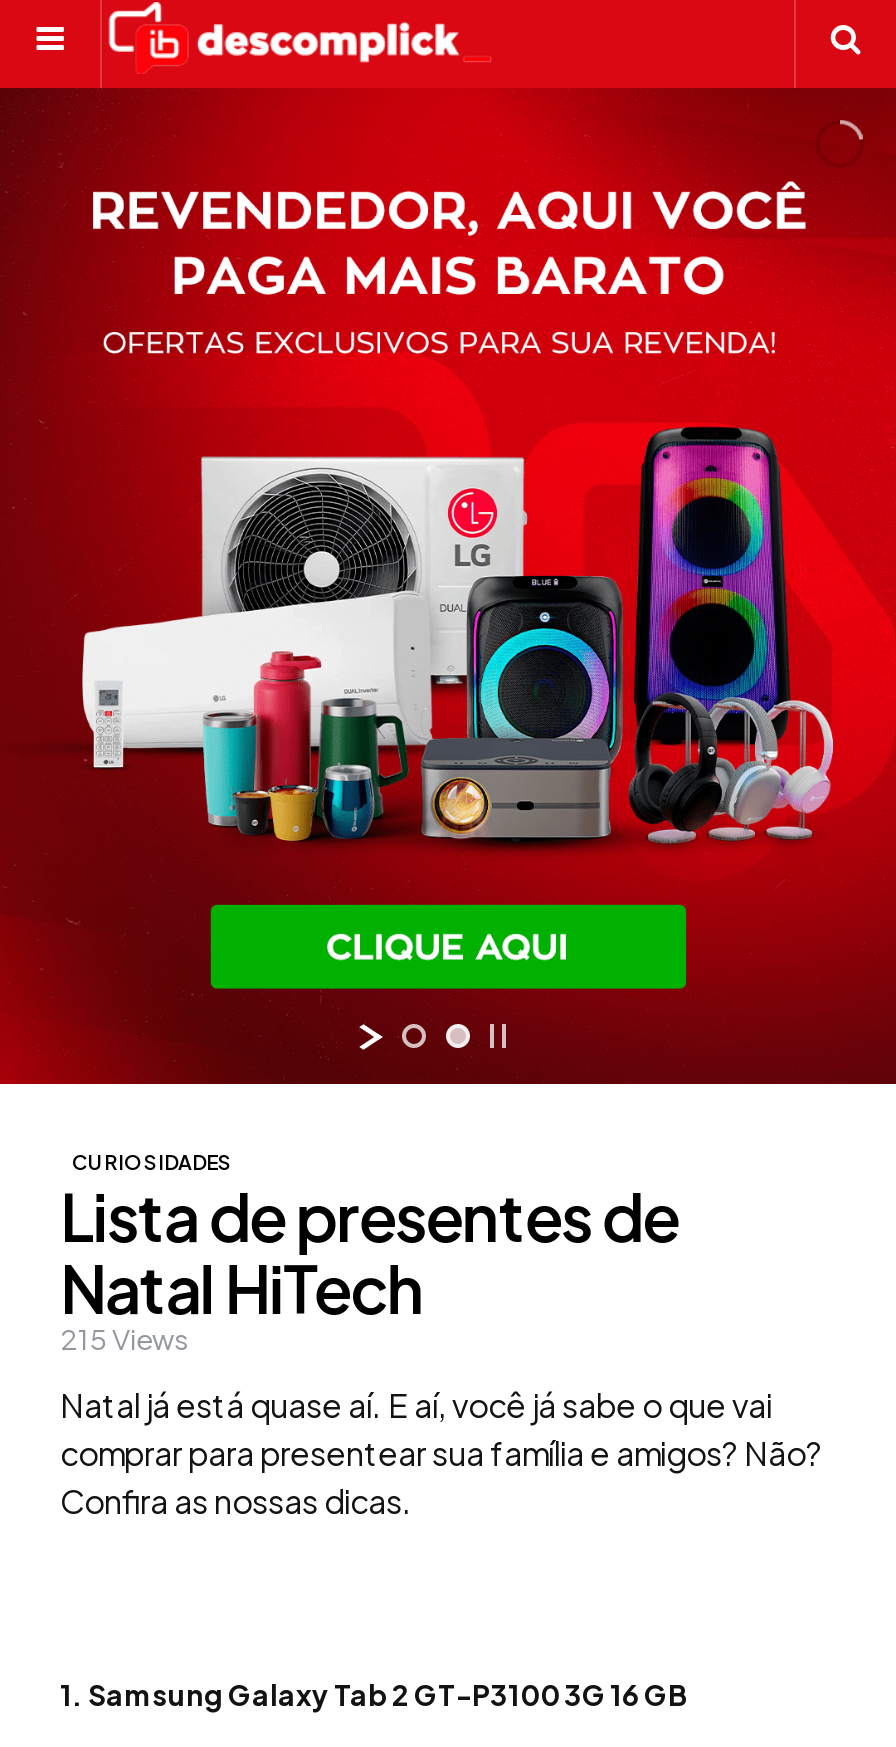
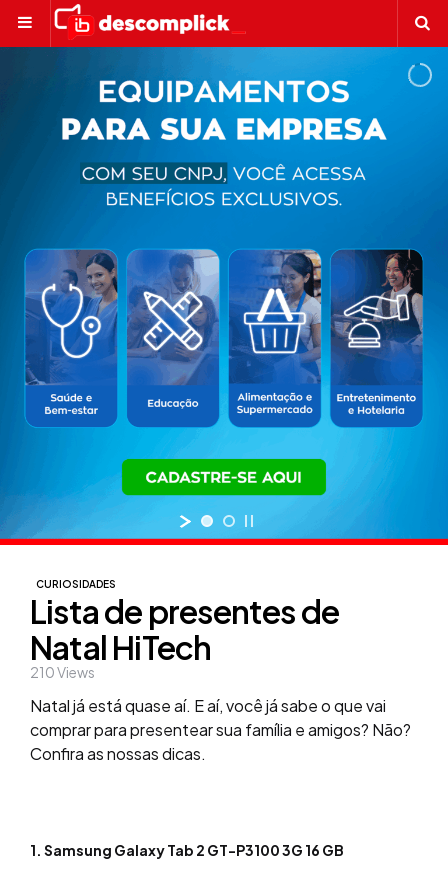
- [image]
+ [image]

- 215 Views
+ 210 Views
